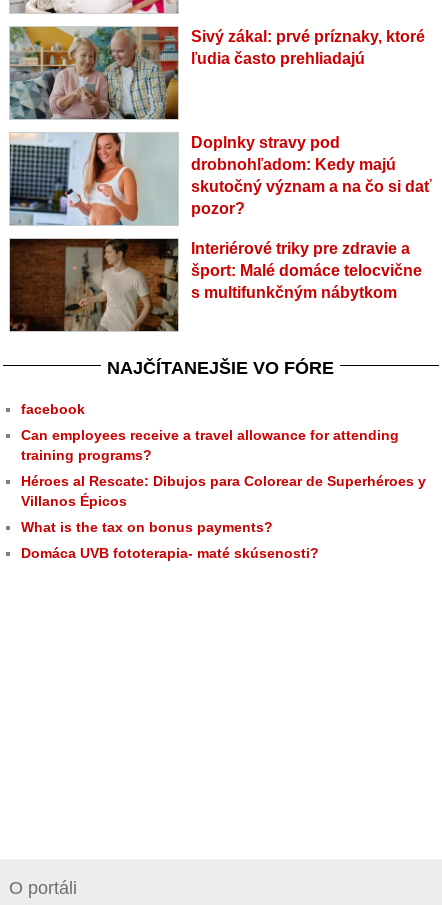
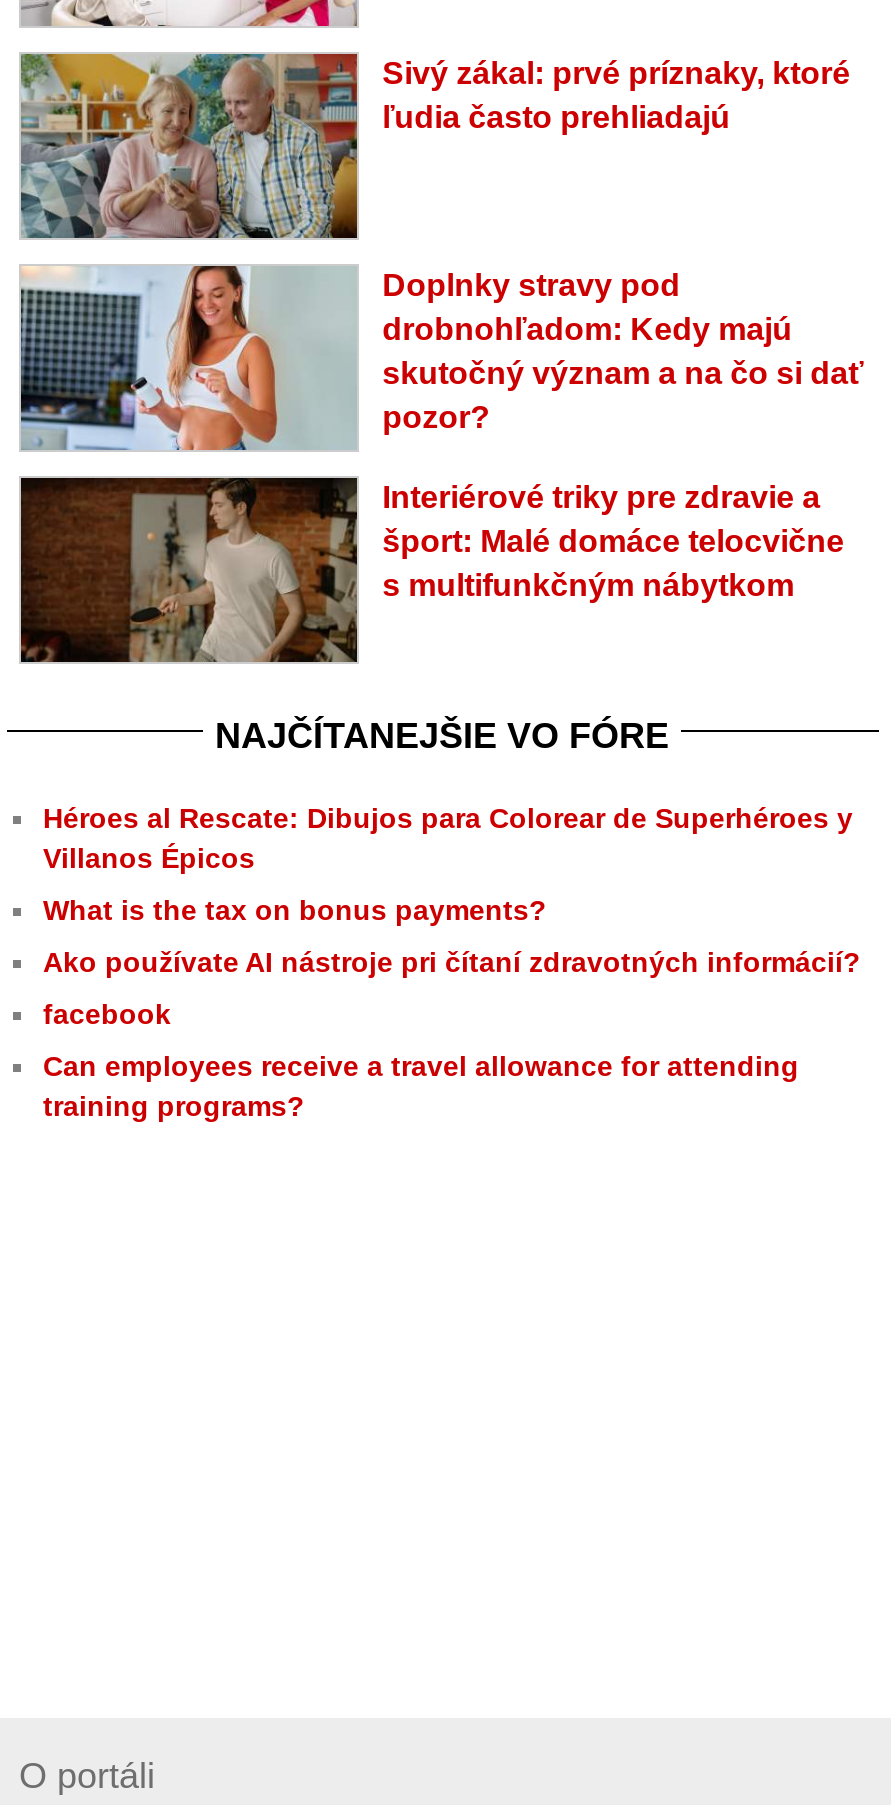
+ Ako používate AI nástroje pri čítaní zdravotných informácií?

moved down: facebook | Can employees receive a travel allowance for attending | training programs?

moved up: Héroes al Rescate: Dibujos para Colorear de Superhéroes y | Villanos Épicos | What is the tax on bonus payments?

- Domáca UVB fototerapia- maté skúsenosti?
